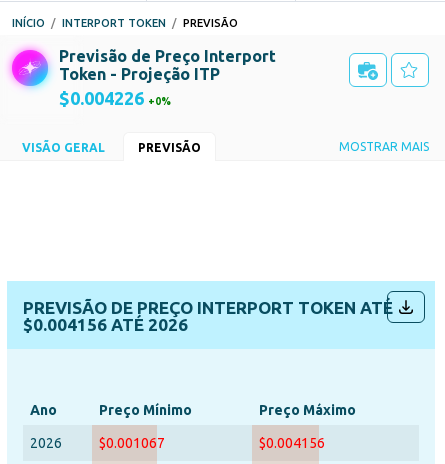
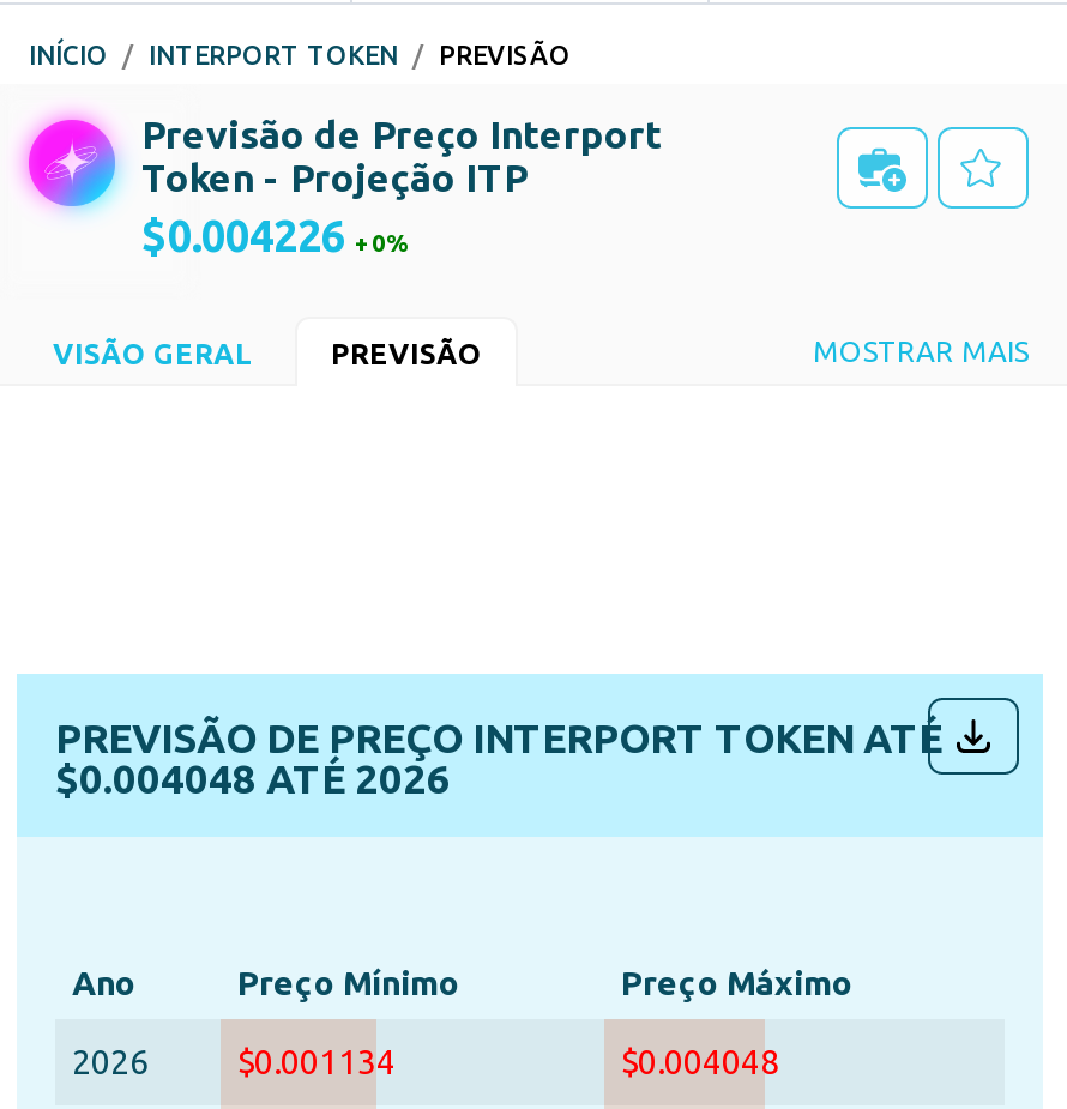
- $0.004156 ATÉ 2026
+ $0.004048 ATÉ 2026

- $0.001067
+ $0.001134

- $0.004156
+ $0.004048
